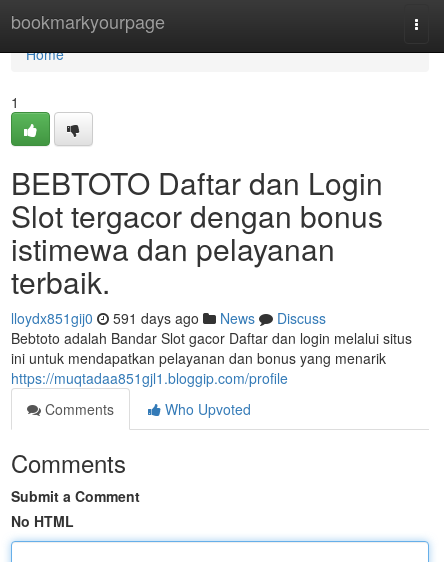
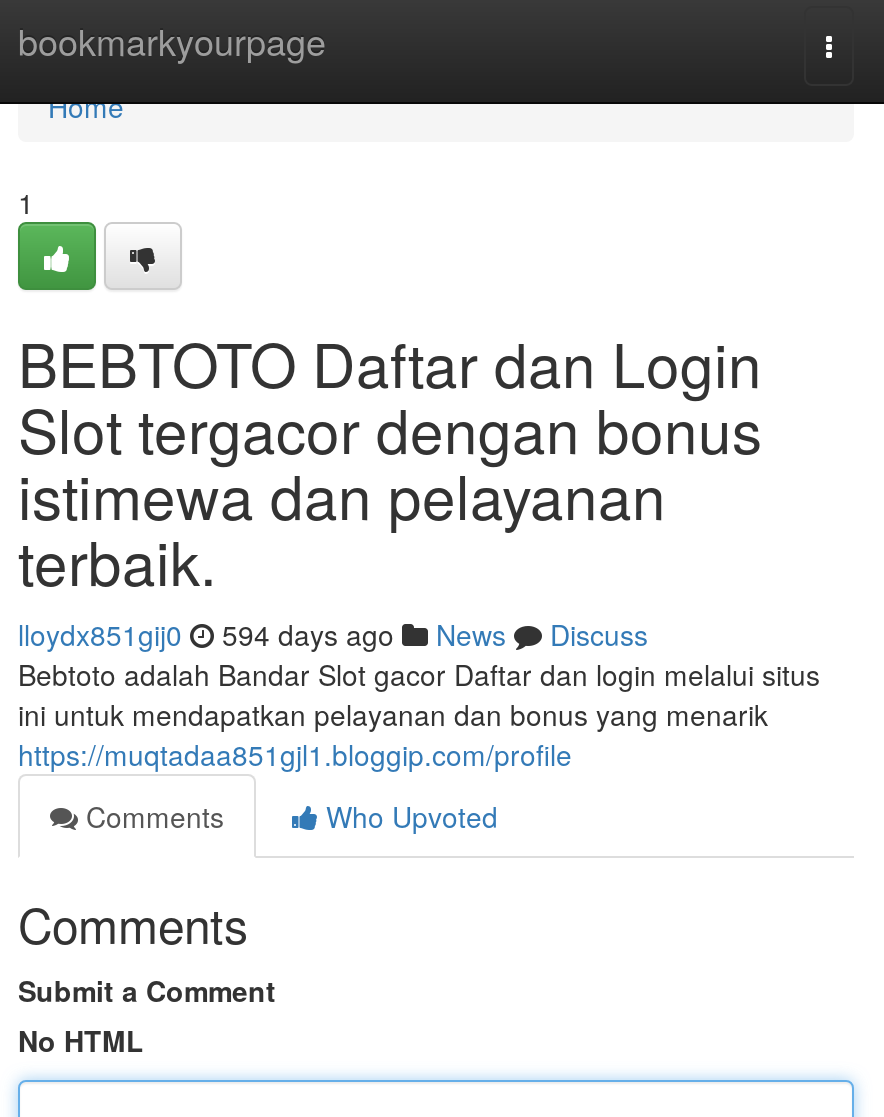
- lloydx851gij0 591 days ago News Discuss
+ lloydx851gij0 594 days ago News Discuss
